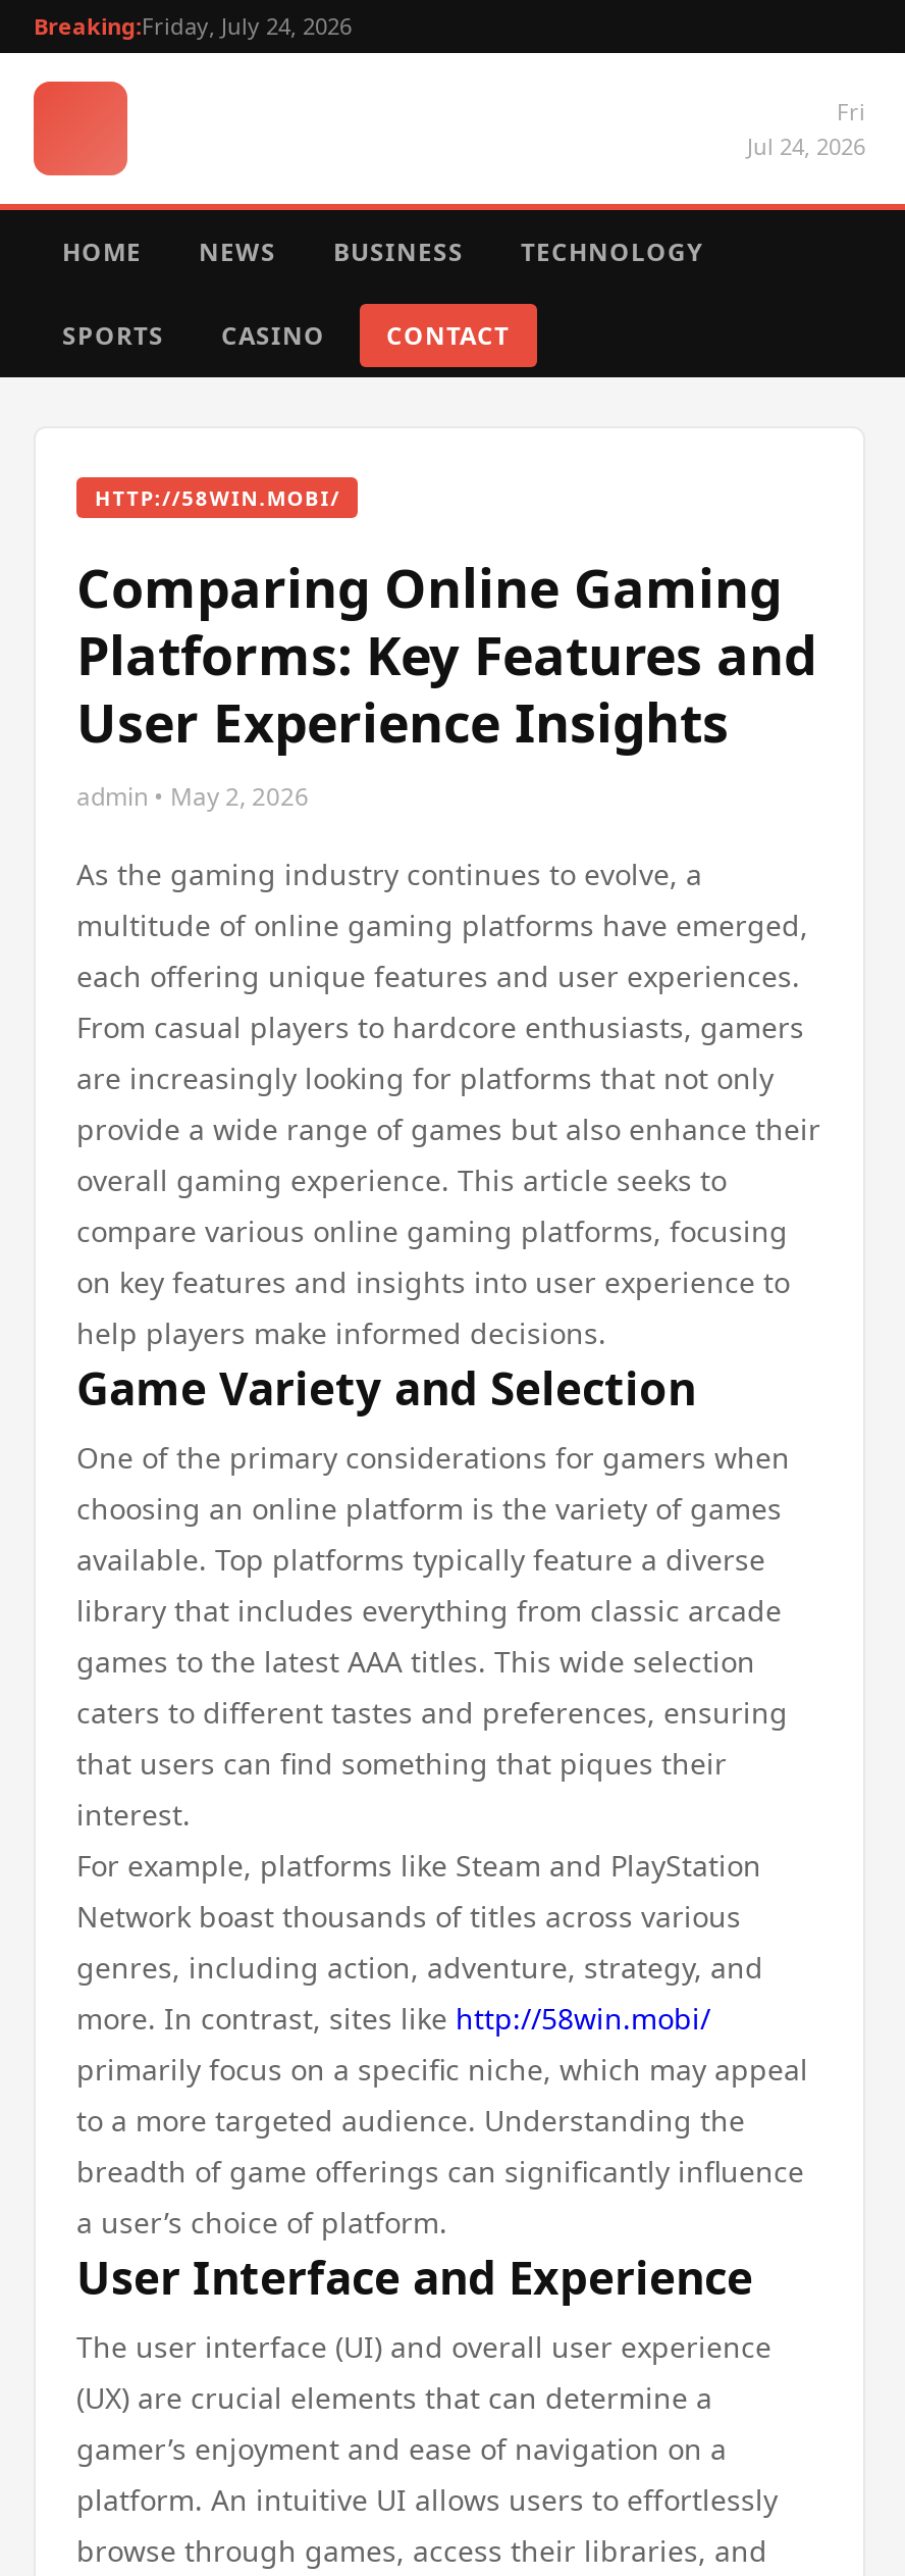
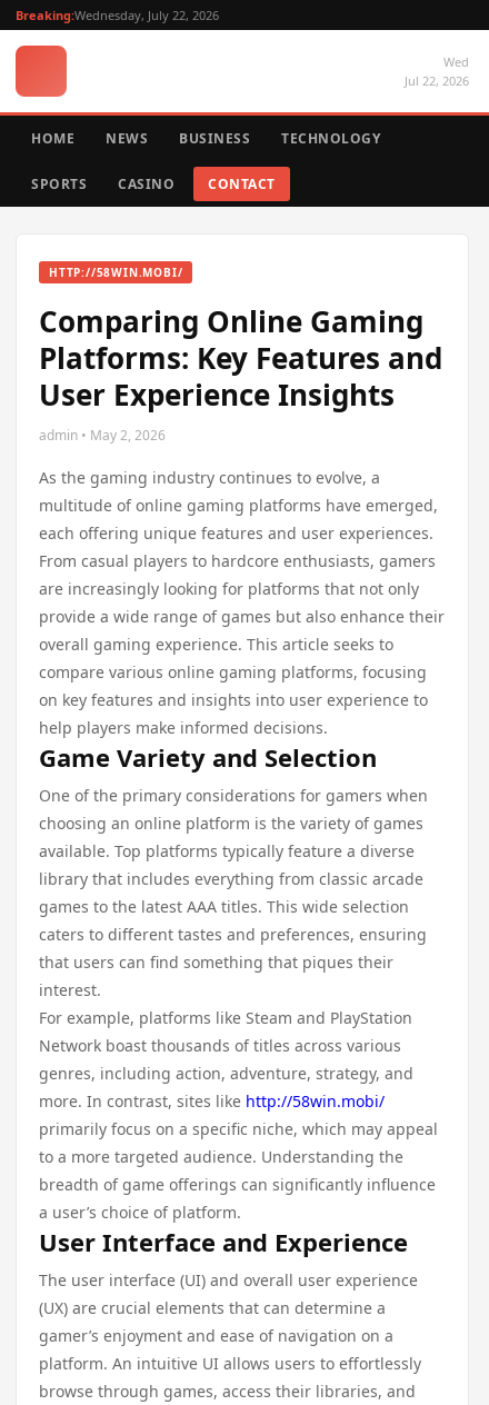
- Breaking:Friday, July 24, 2026
+ Breaking:Wednesday, July 22, 2026

- Fri
- Jul 24, 2026
+ Wed
+ Jul 22, 2026
